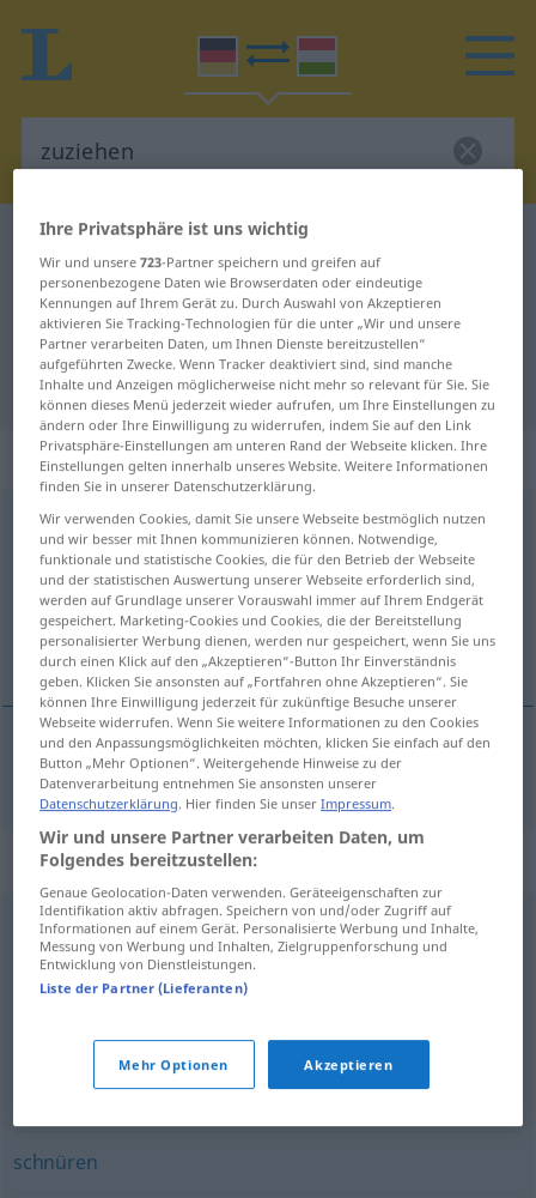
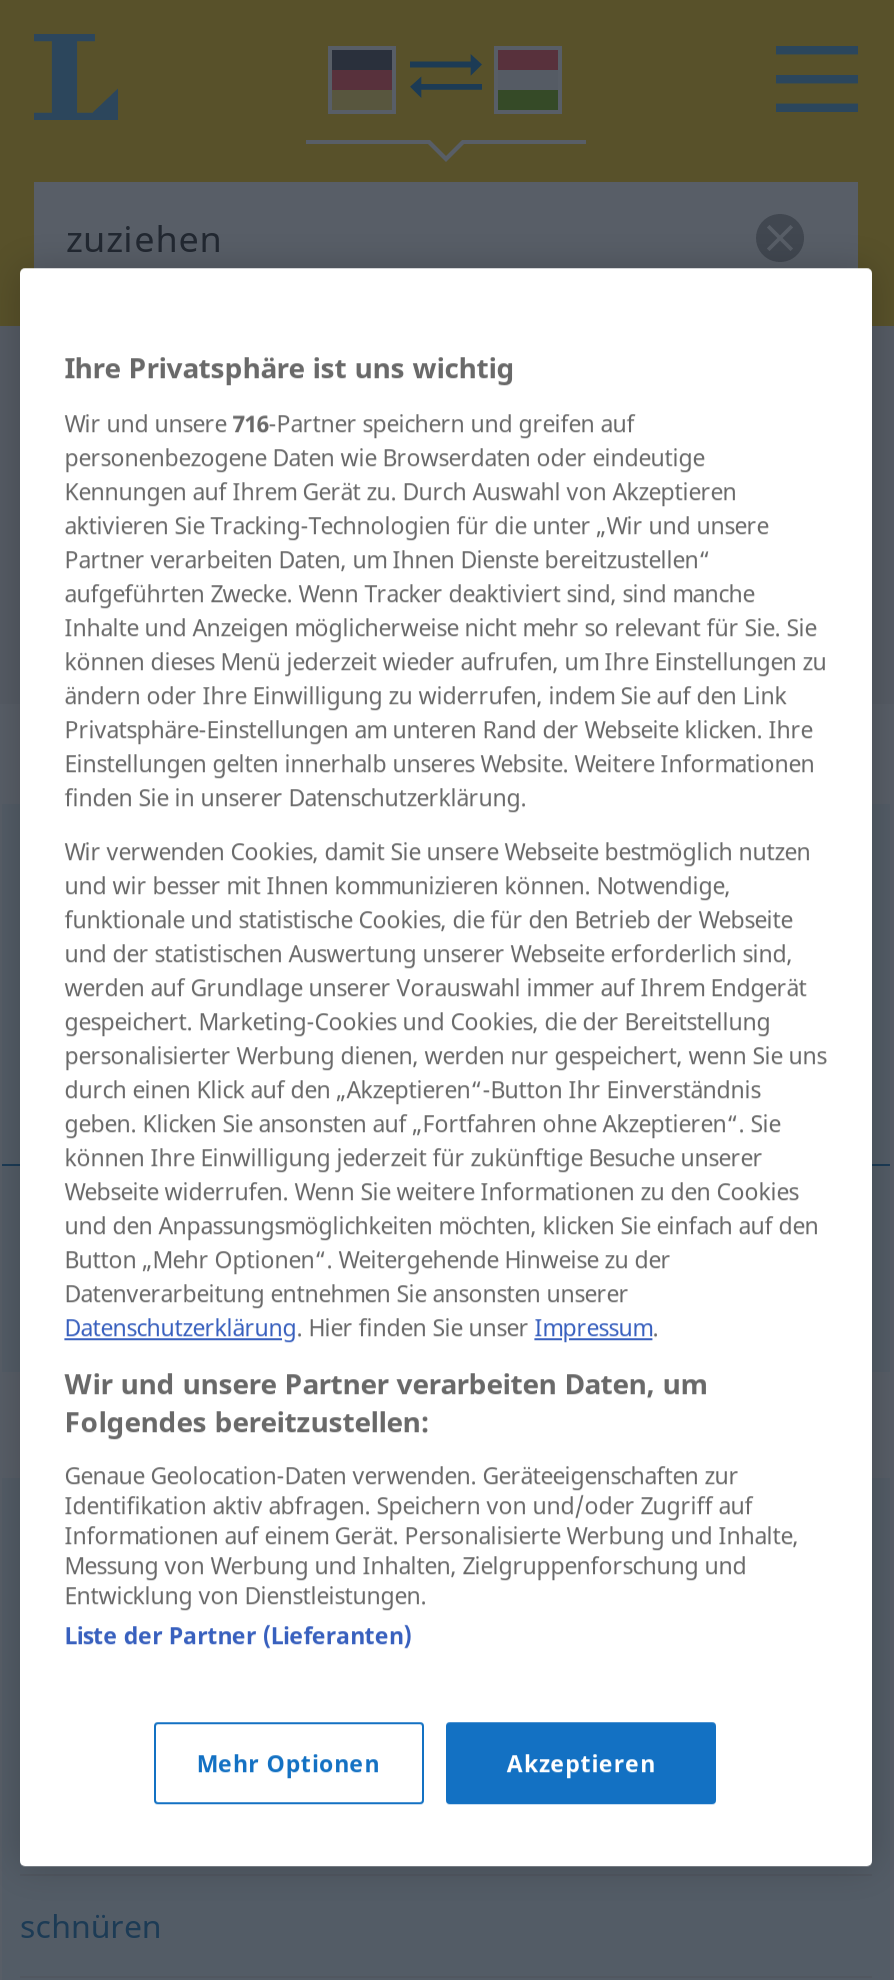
- Wir und unsere 723-Partner speichern und greifen auf
+ Wir und unsere 716-Partner speichern und greifen auf
